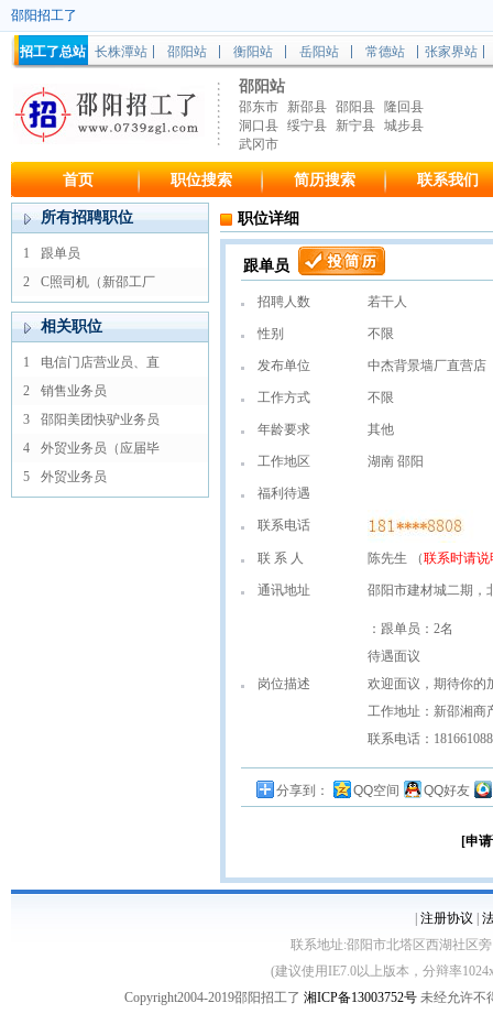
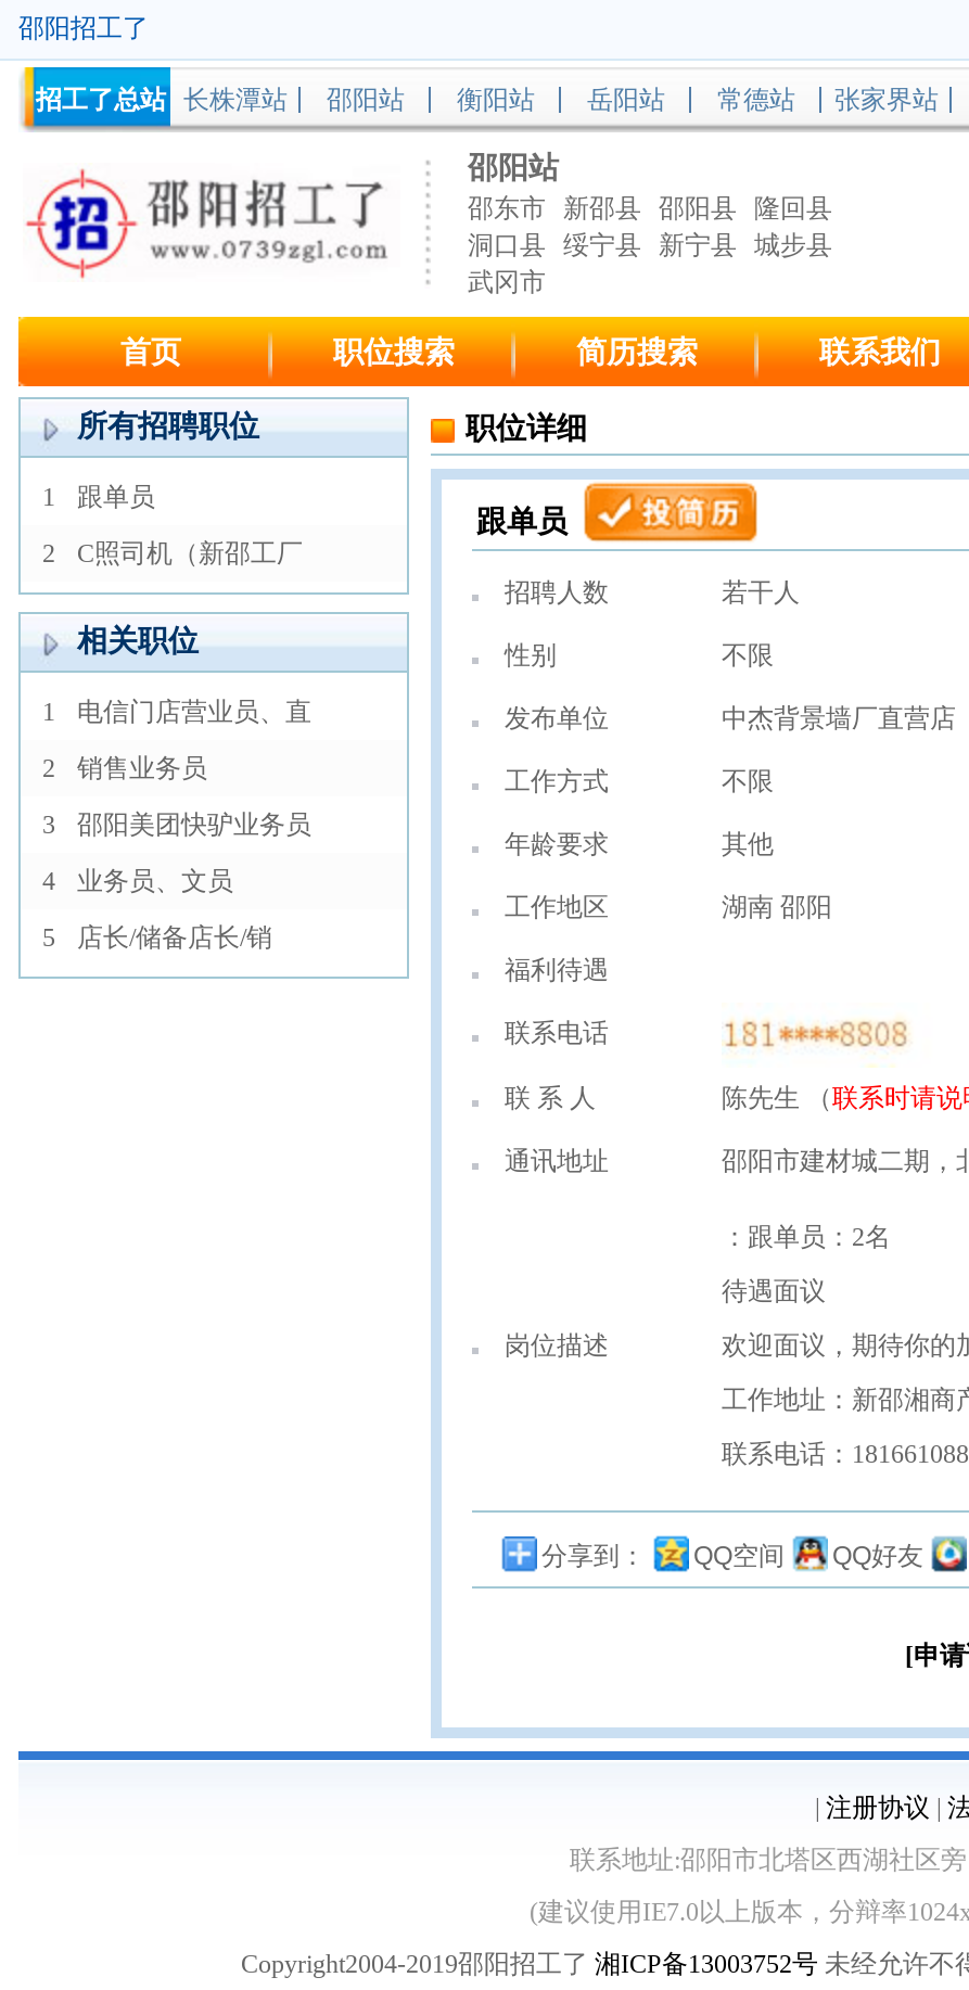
- 外贸业务员（应届毕
+ 业务员、文员

- 外贸业务员
+ 店长/储备店长/销
